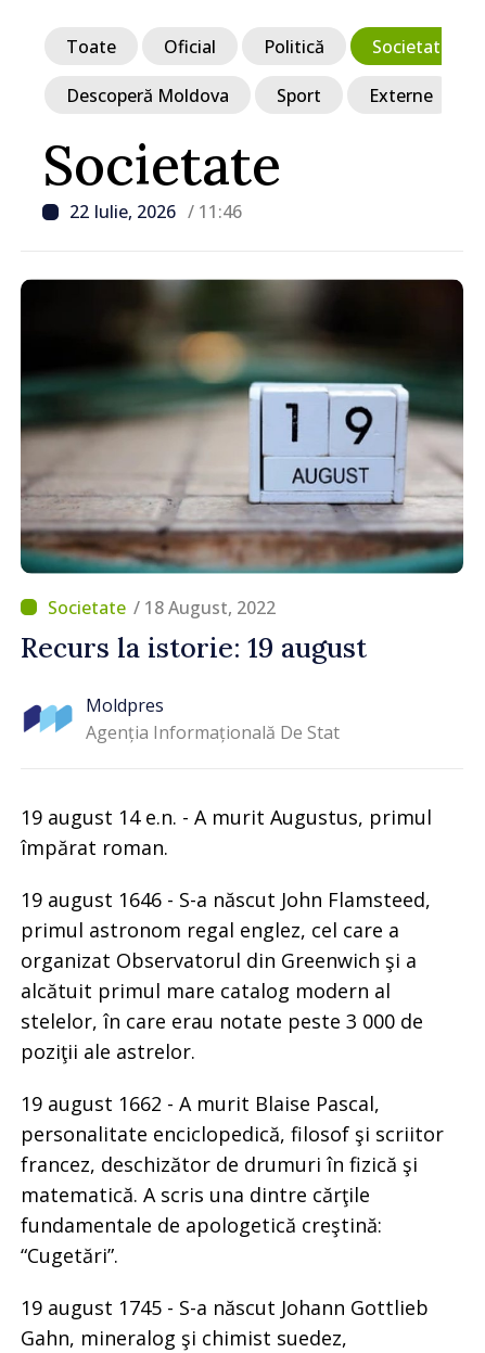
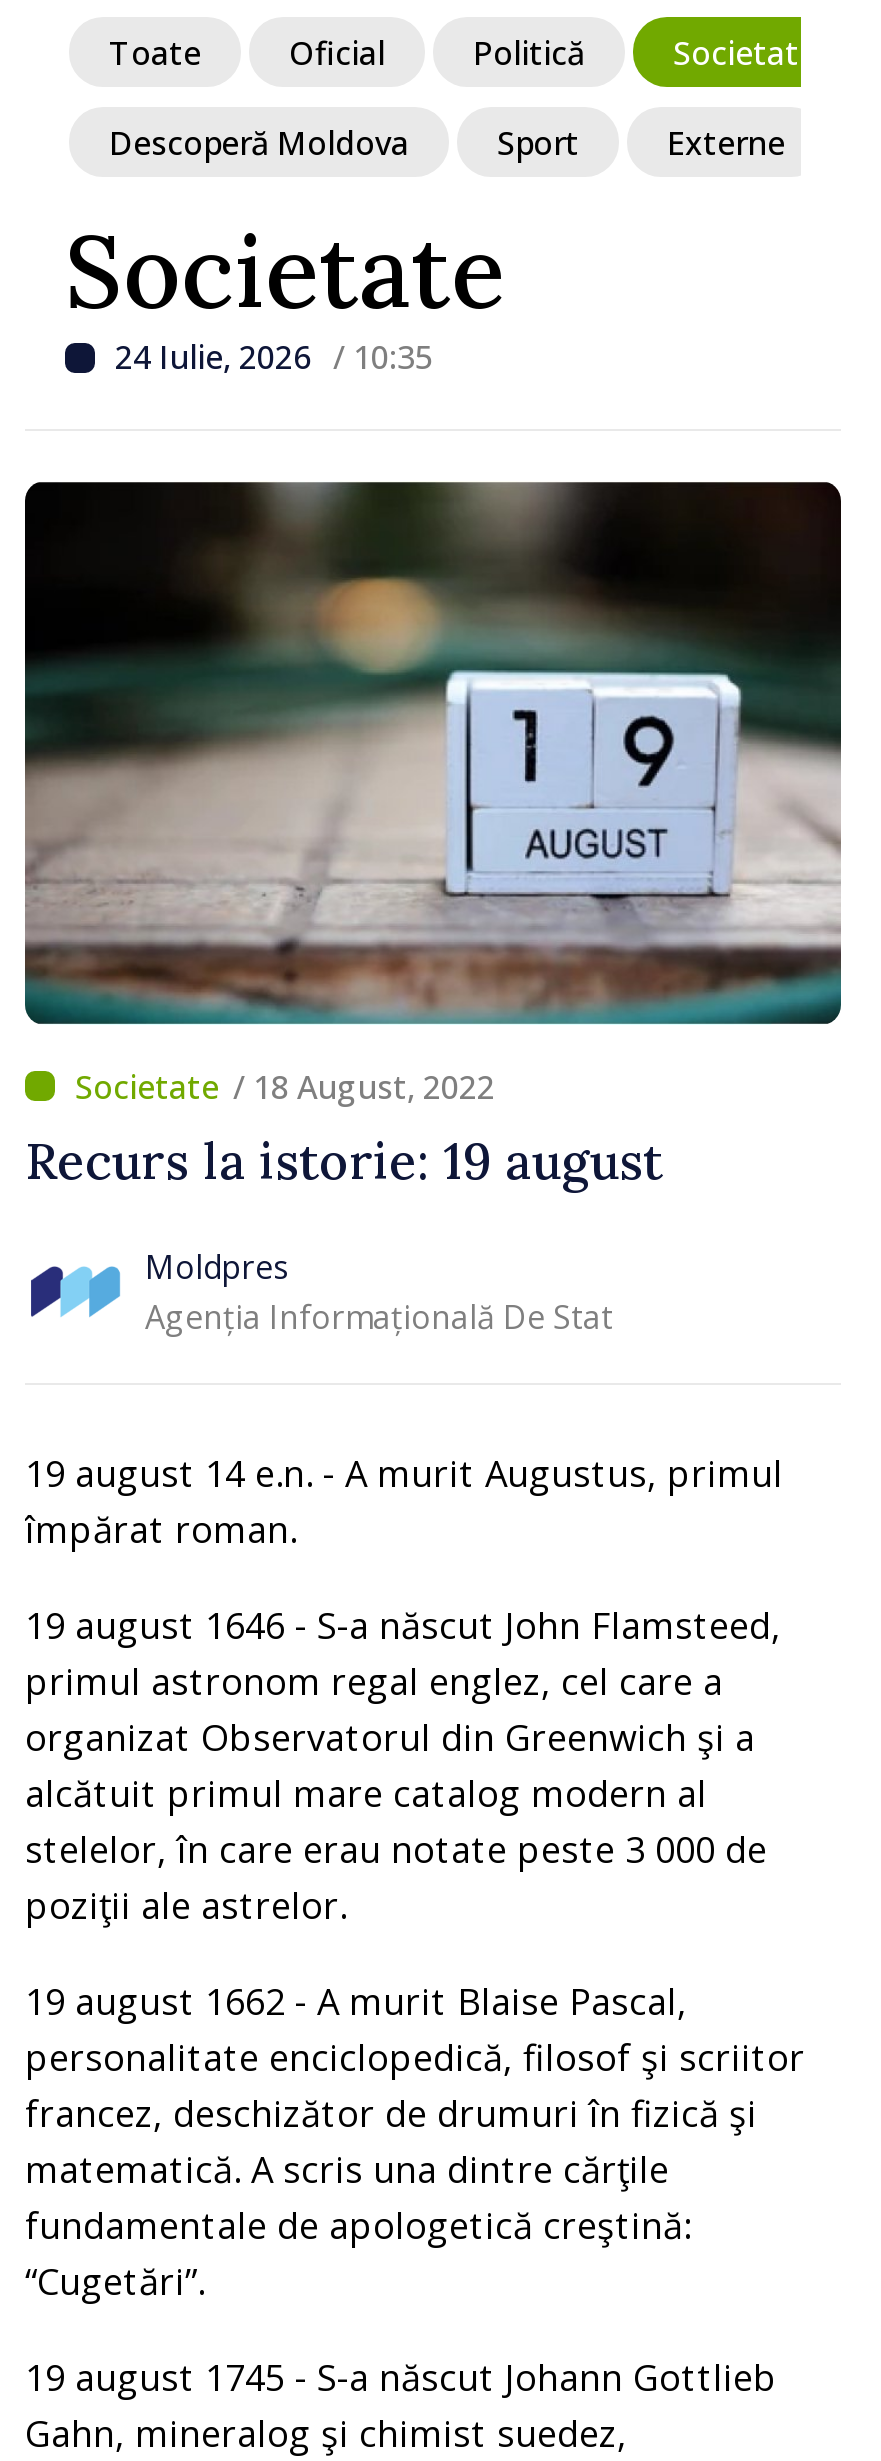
- 22 Iulie, 2026 / 11:46
+ 24 Iulie, 2026 / 10:35
